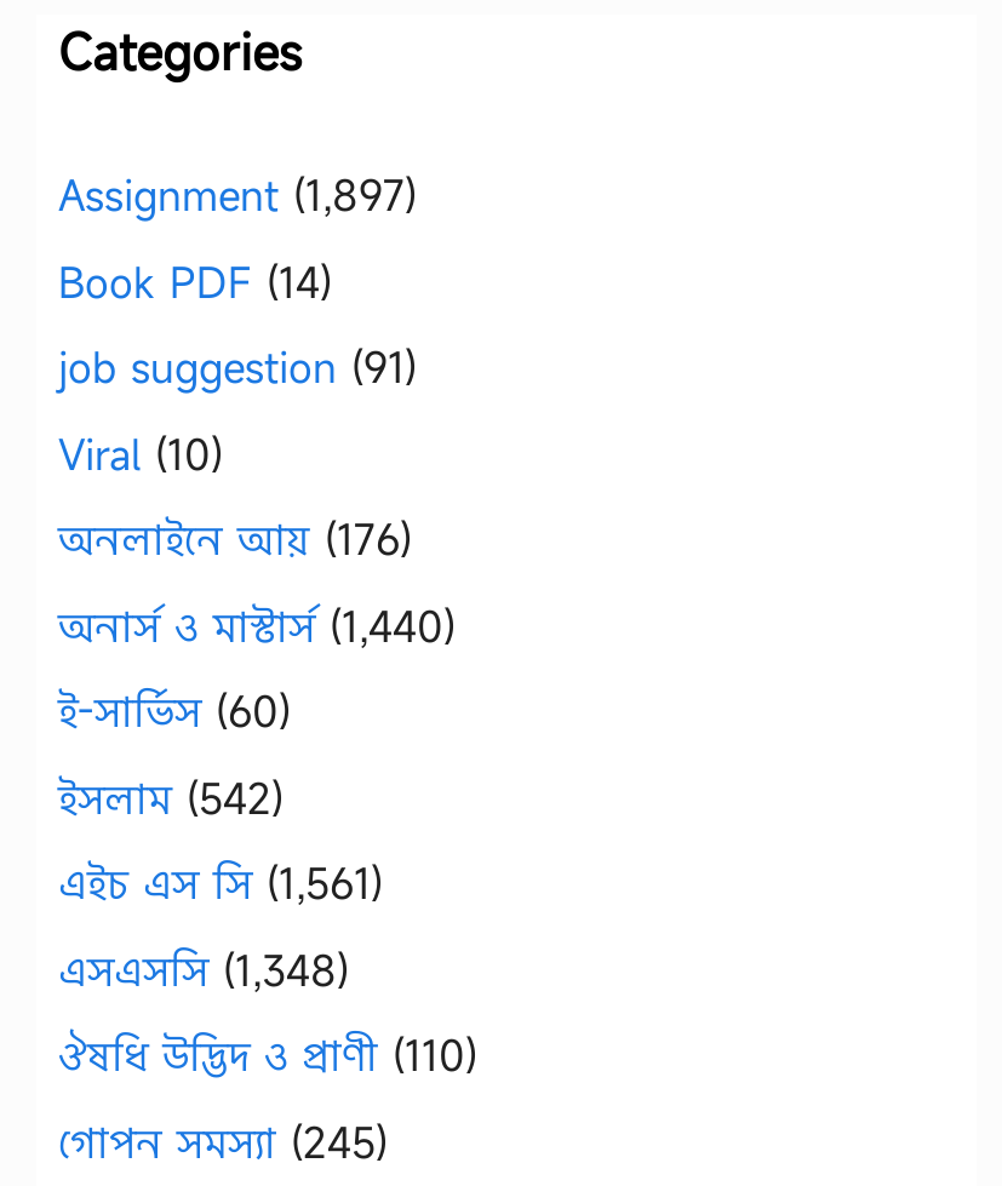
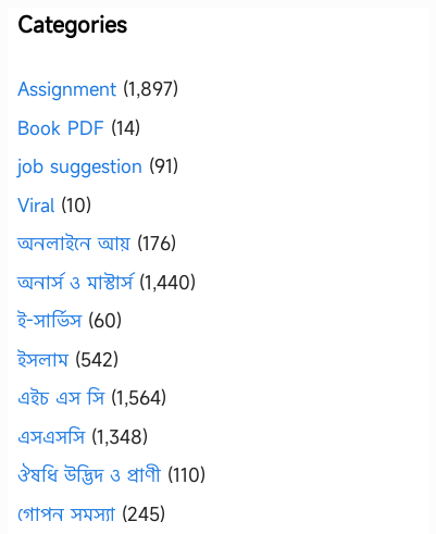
- এইচ এস সি (1,561)
+ এইচ এস সি (1,564)
